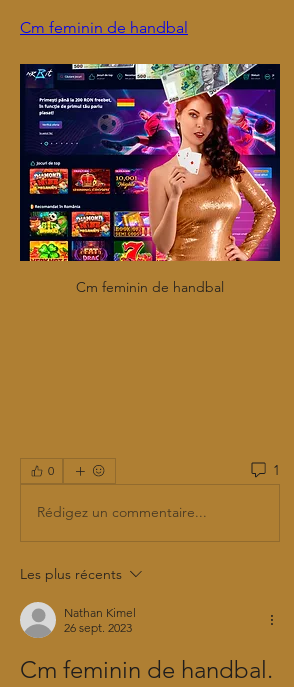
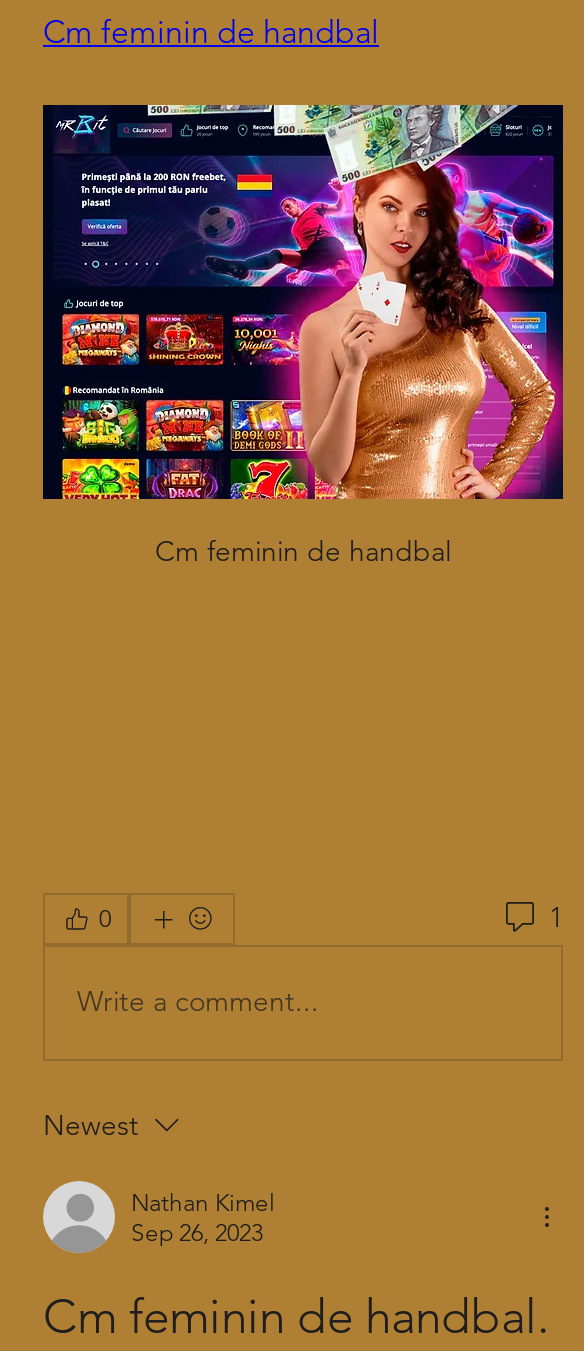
- Rédigez un commentaire...
+ Write a comment...

- Les plus récents
+ Newest

- 26 sept. 2023
+ Sep 26, 2023
